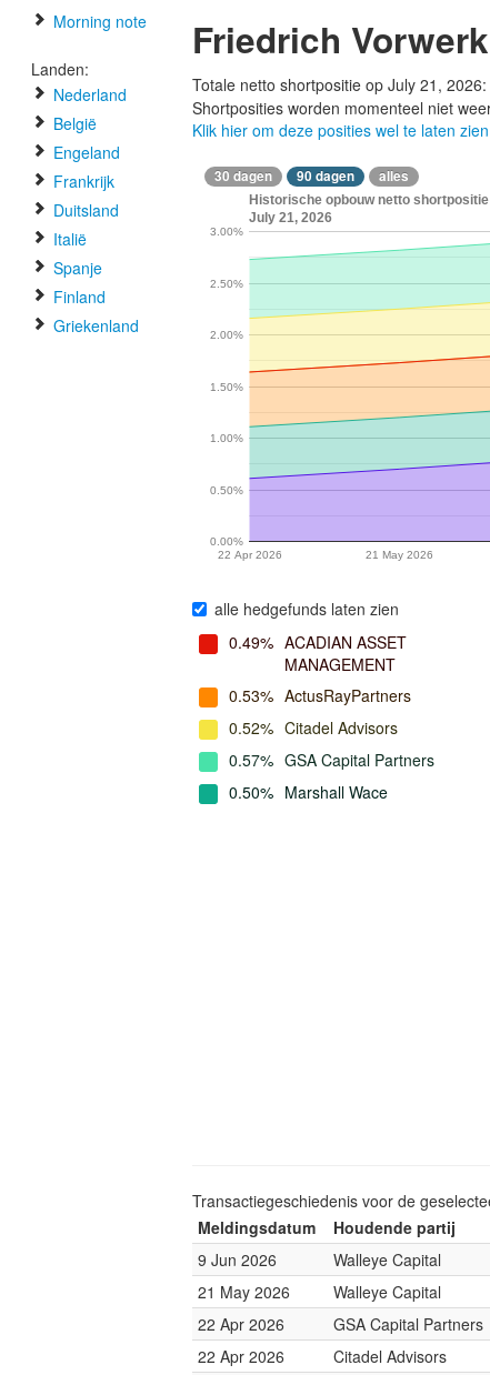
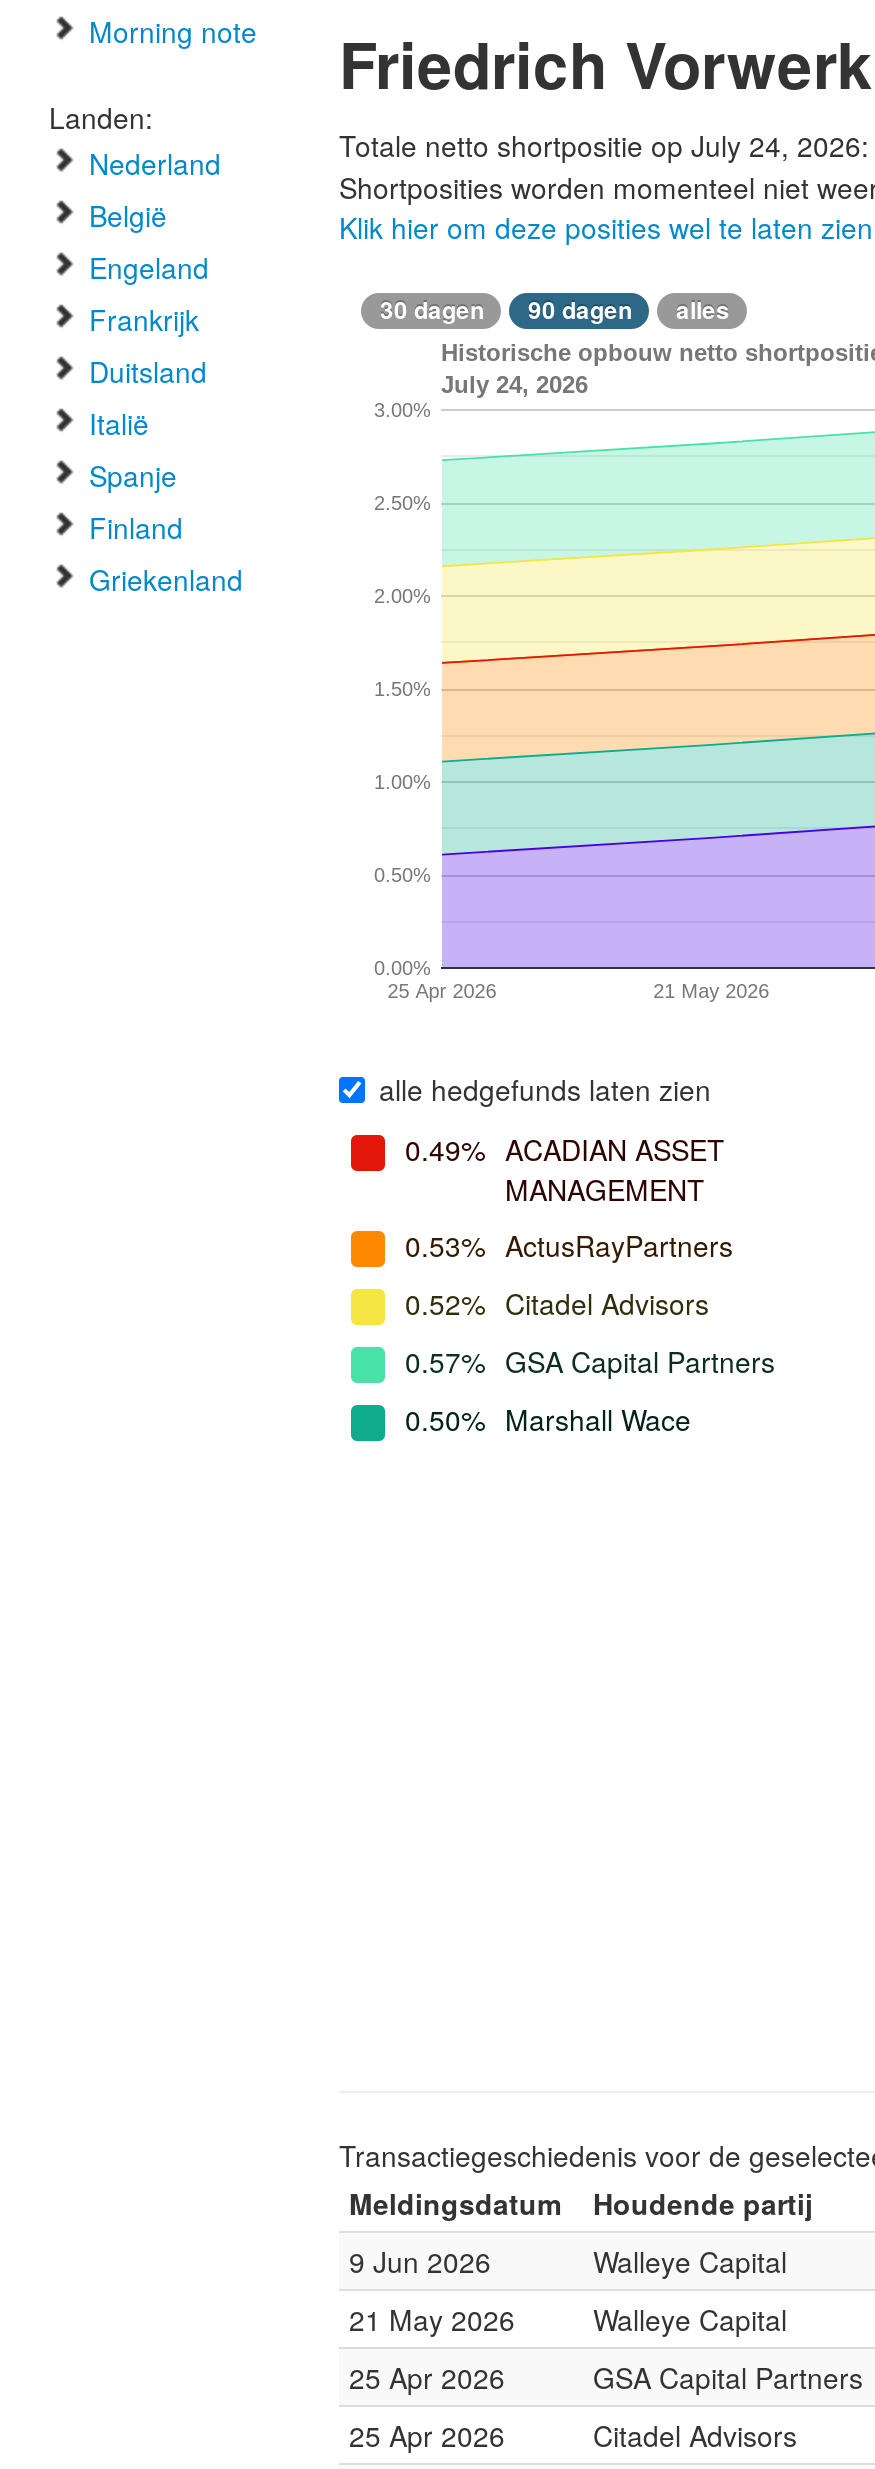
- Totale netto shortpositie op July 21, 2026:
+ Totale netto shortpositie op July 24, 2026:

- July 21, 2026
+ July 24, 2026

- 22 Apr 2026
+ 25 Apr 2026

- 22 Apr 2026
+ 25 Apr 2026

- 22 Apr 2026
+ 25 Apr 2026
